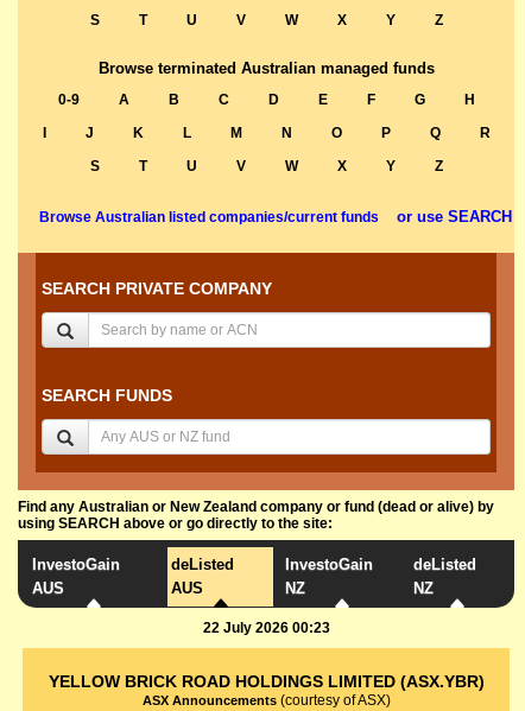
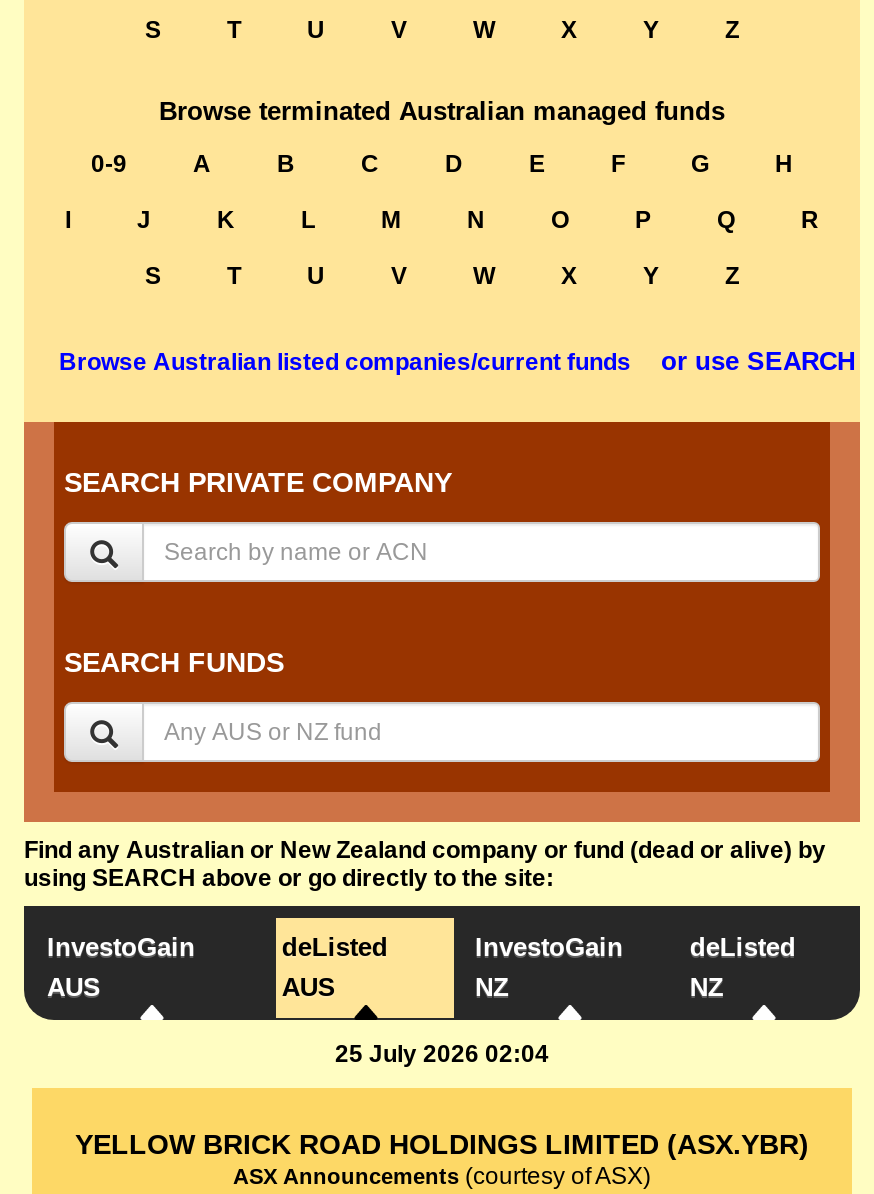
- 22 July 2026 00:23
+ 25 July 2026 02:04
